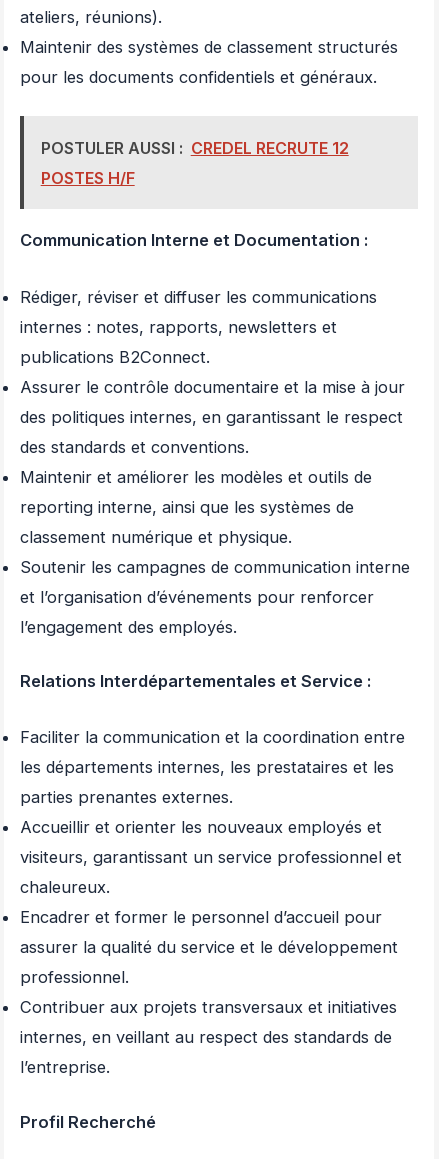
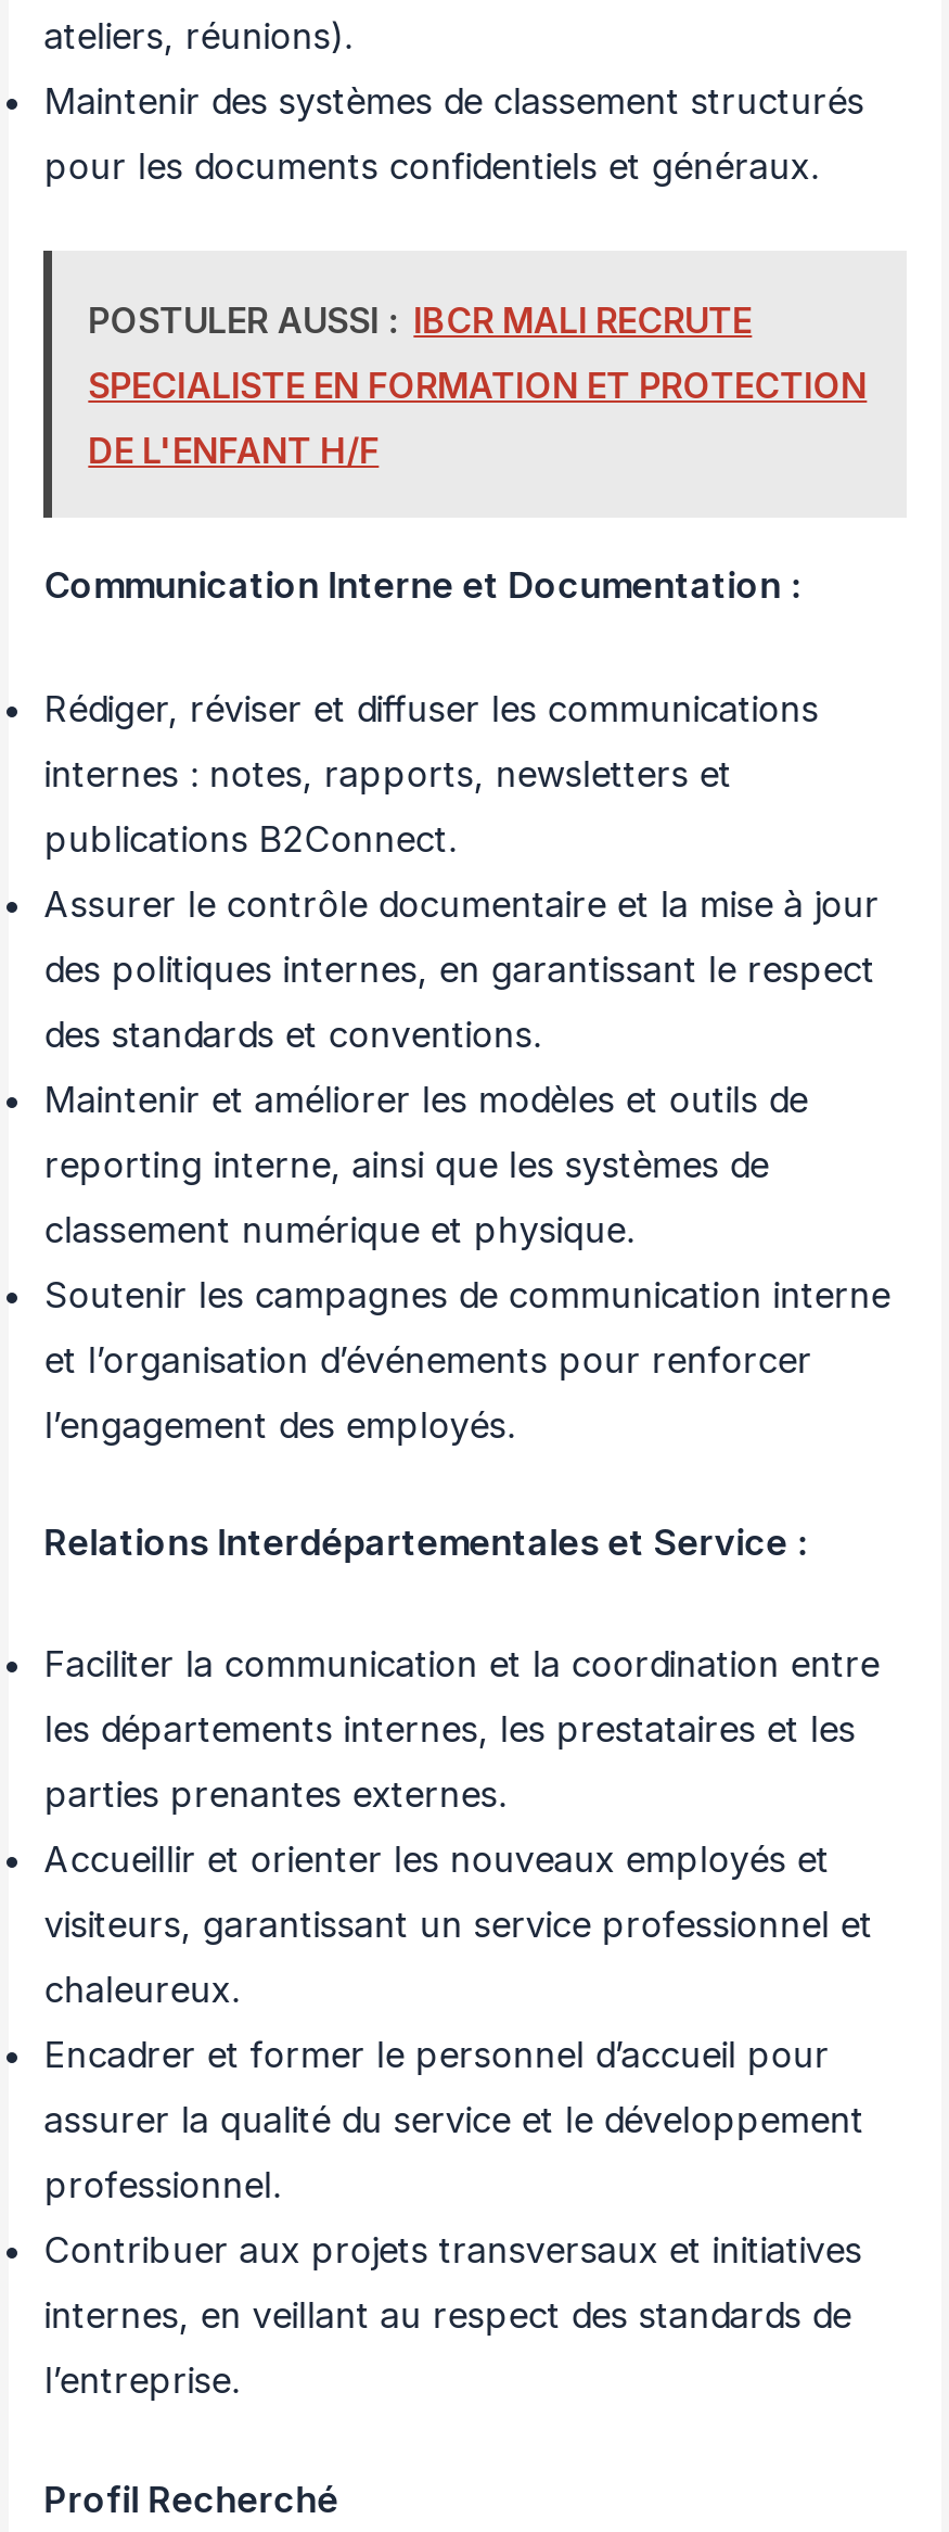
- POSTULER AUSSI : CREDEL RECRUTE 12
- POSTES H/F
+ POSTULER AUSSI : IBCR MALI RECRUTE
+ SPECIALISTE EN FORMATION ET PROTECTION
+ DE L'ENFANT H/F
